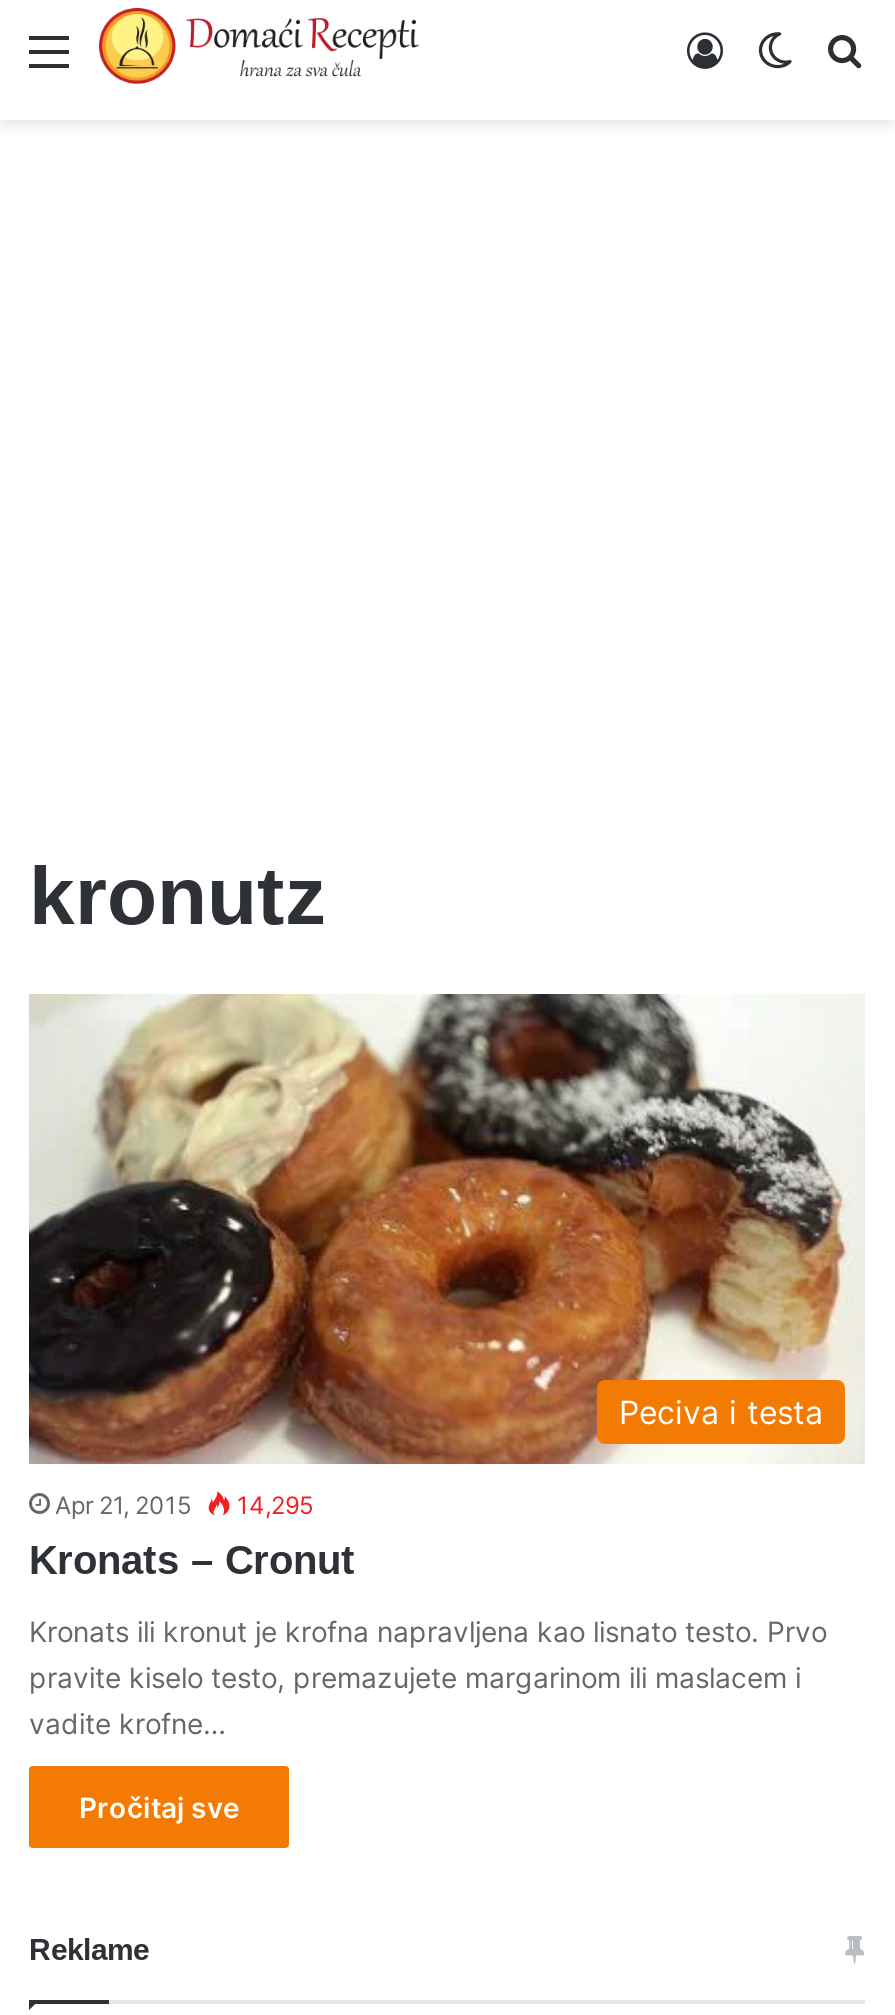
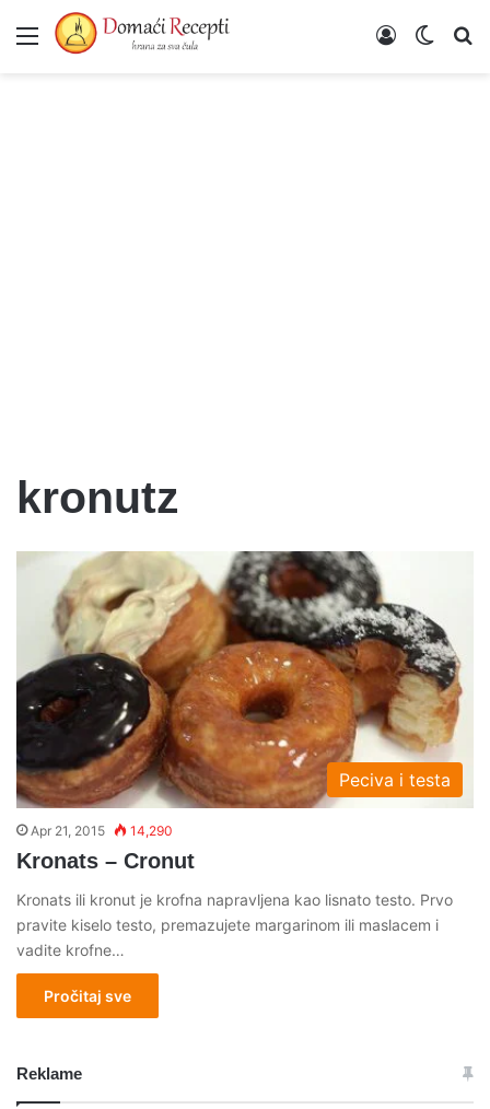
- Apr 21, 2015 14,295
+ Apr 21, 2015 14,290
